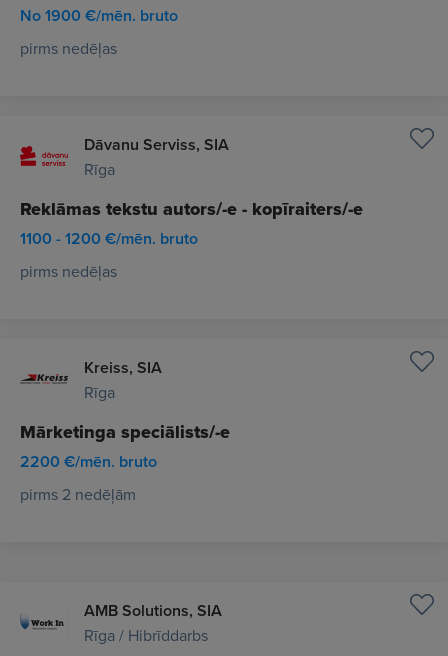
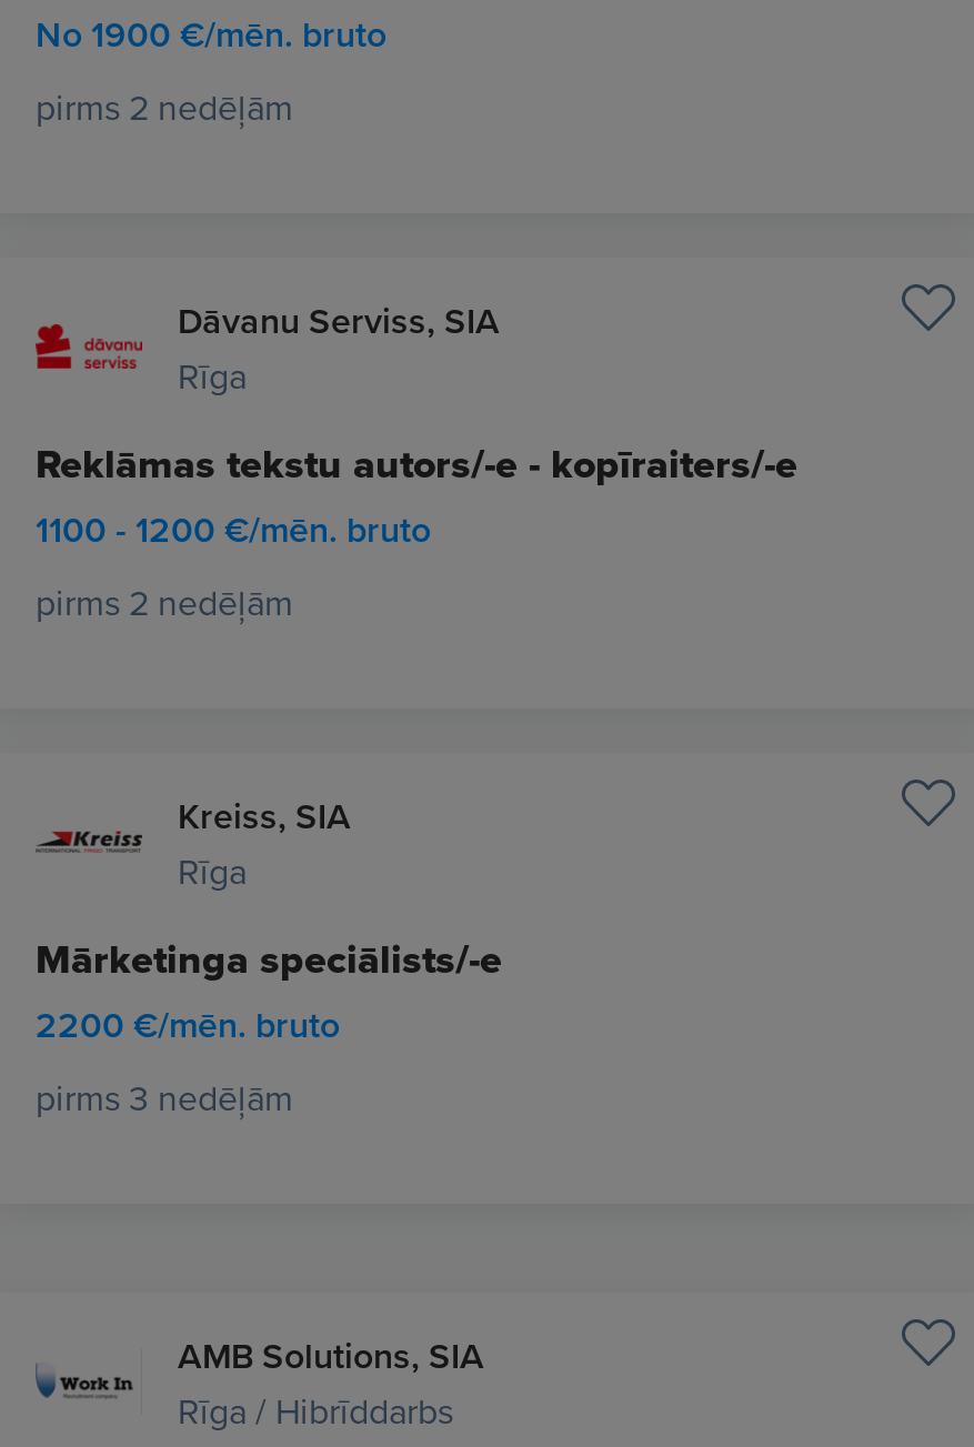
- pirms nedēļas
+ pirms 2 nedēļām

- pirms nedēļas
+ pirms 2 nedēļām

- pirms 2 nedēļām
+ pirms 3 nedēļām
